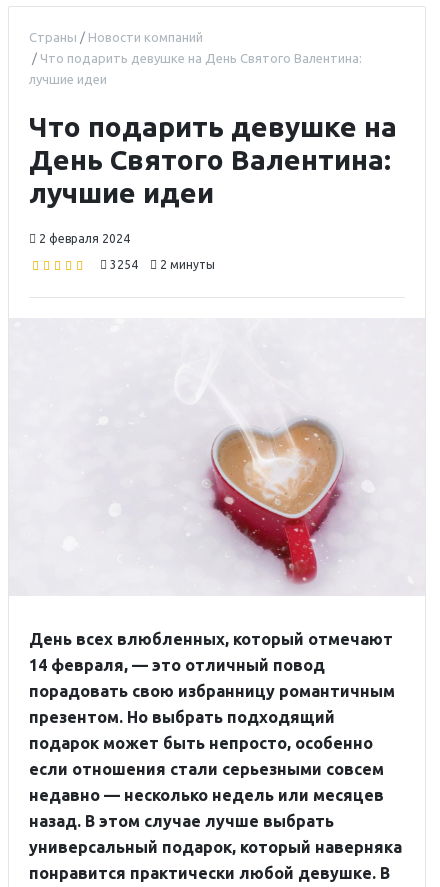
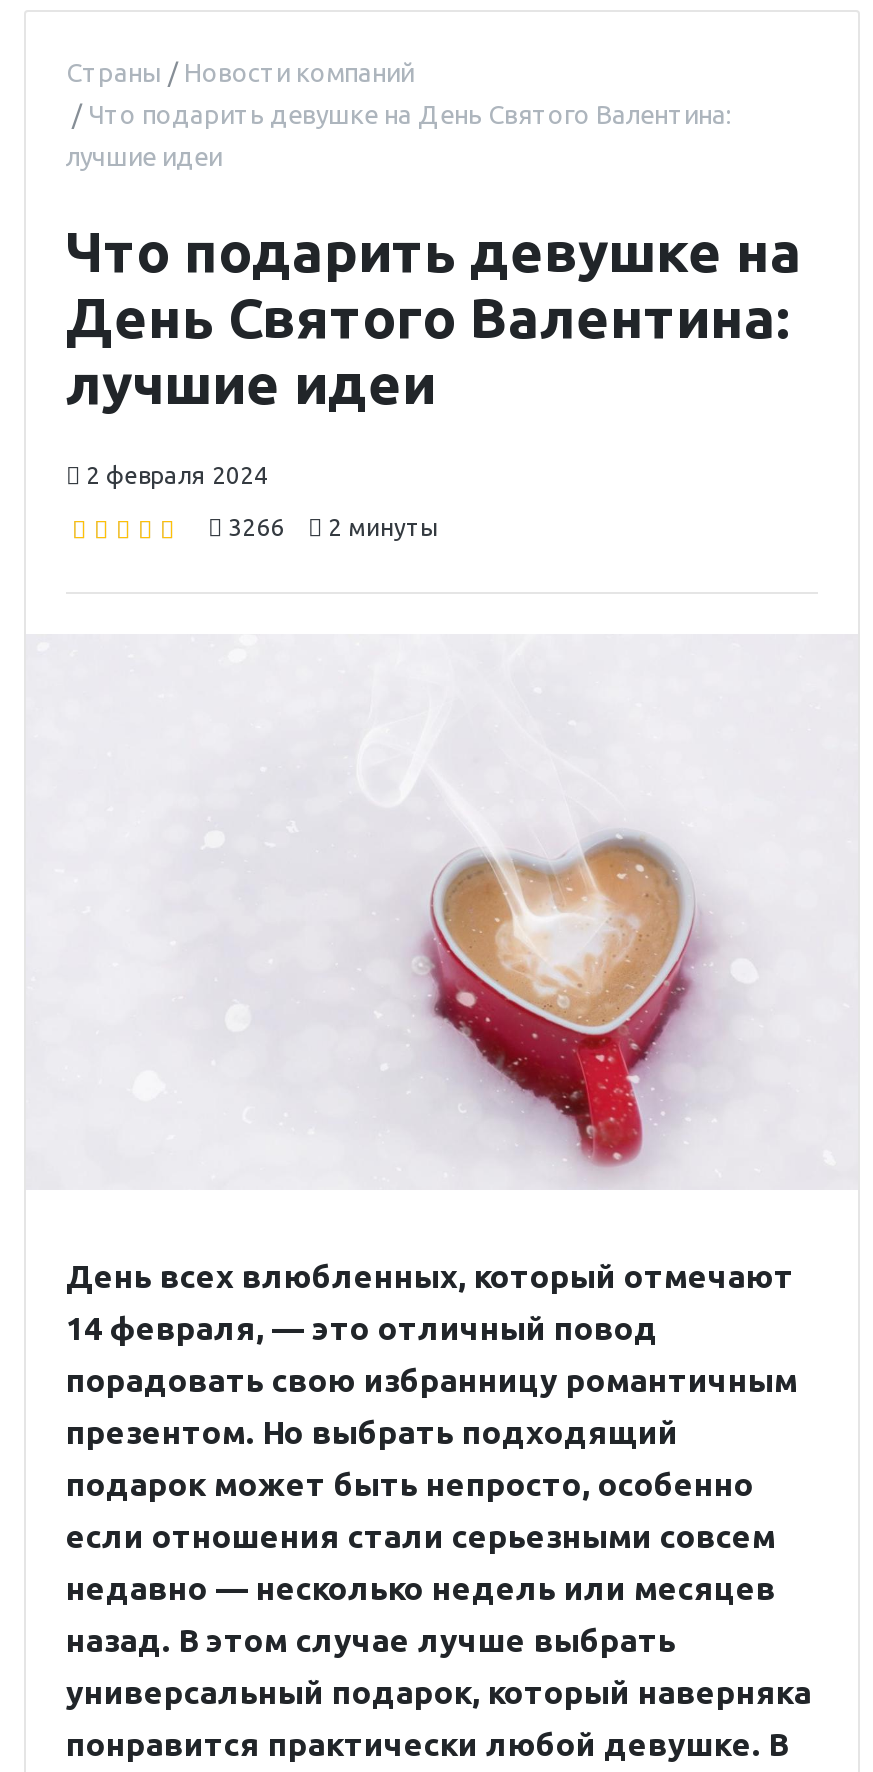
- 3254
+ 3266
